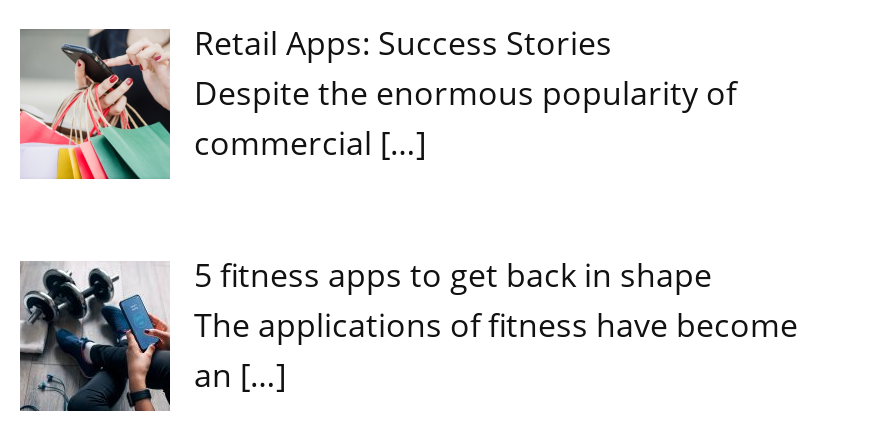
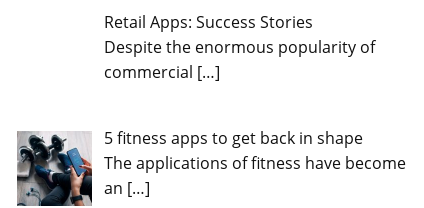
- [image]
